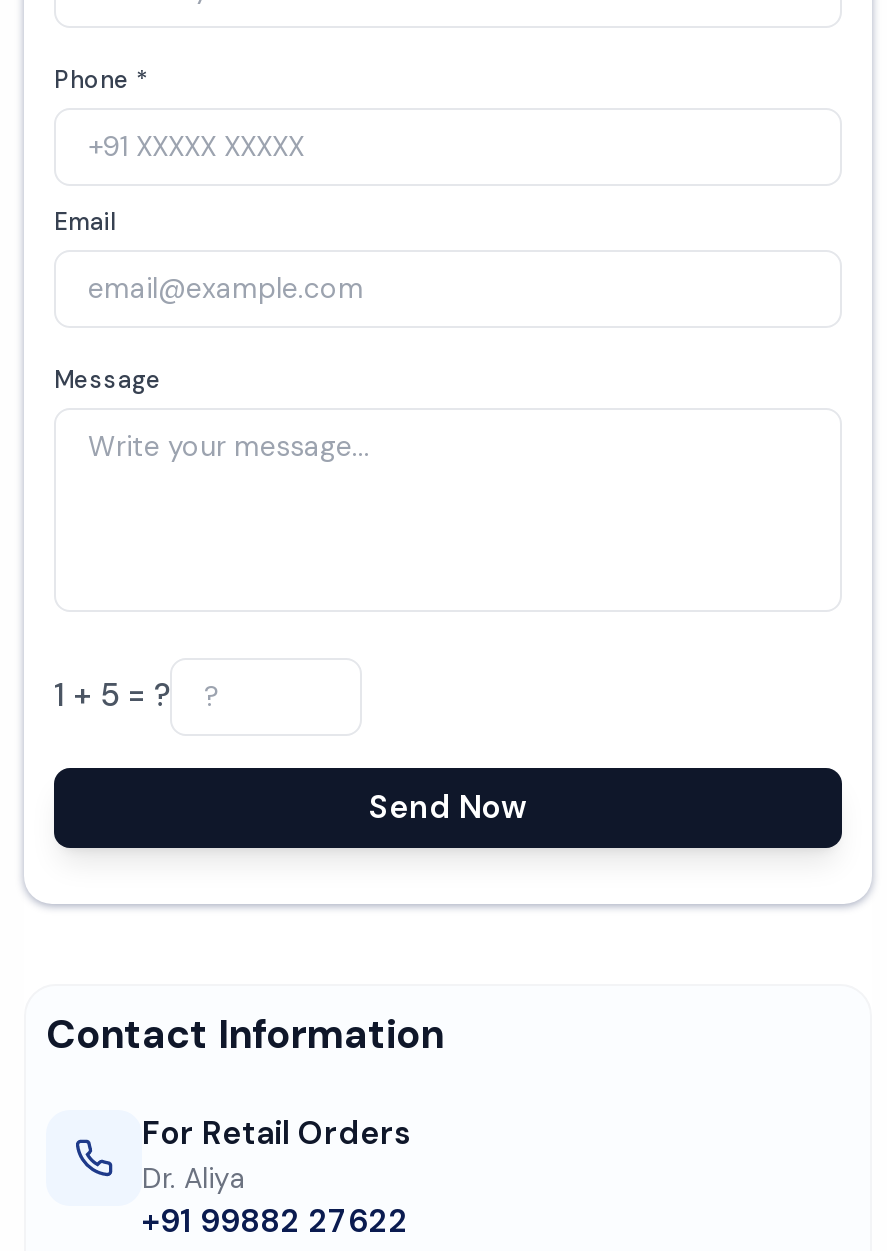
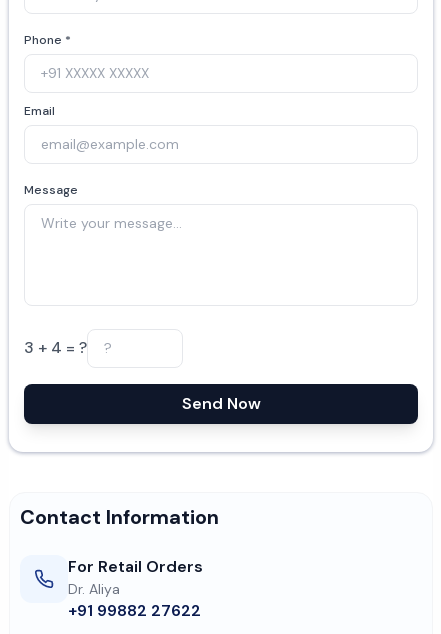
- 1 + 5 = ?
+ 3 + 4 = ?
